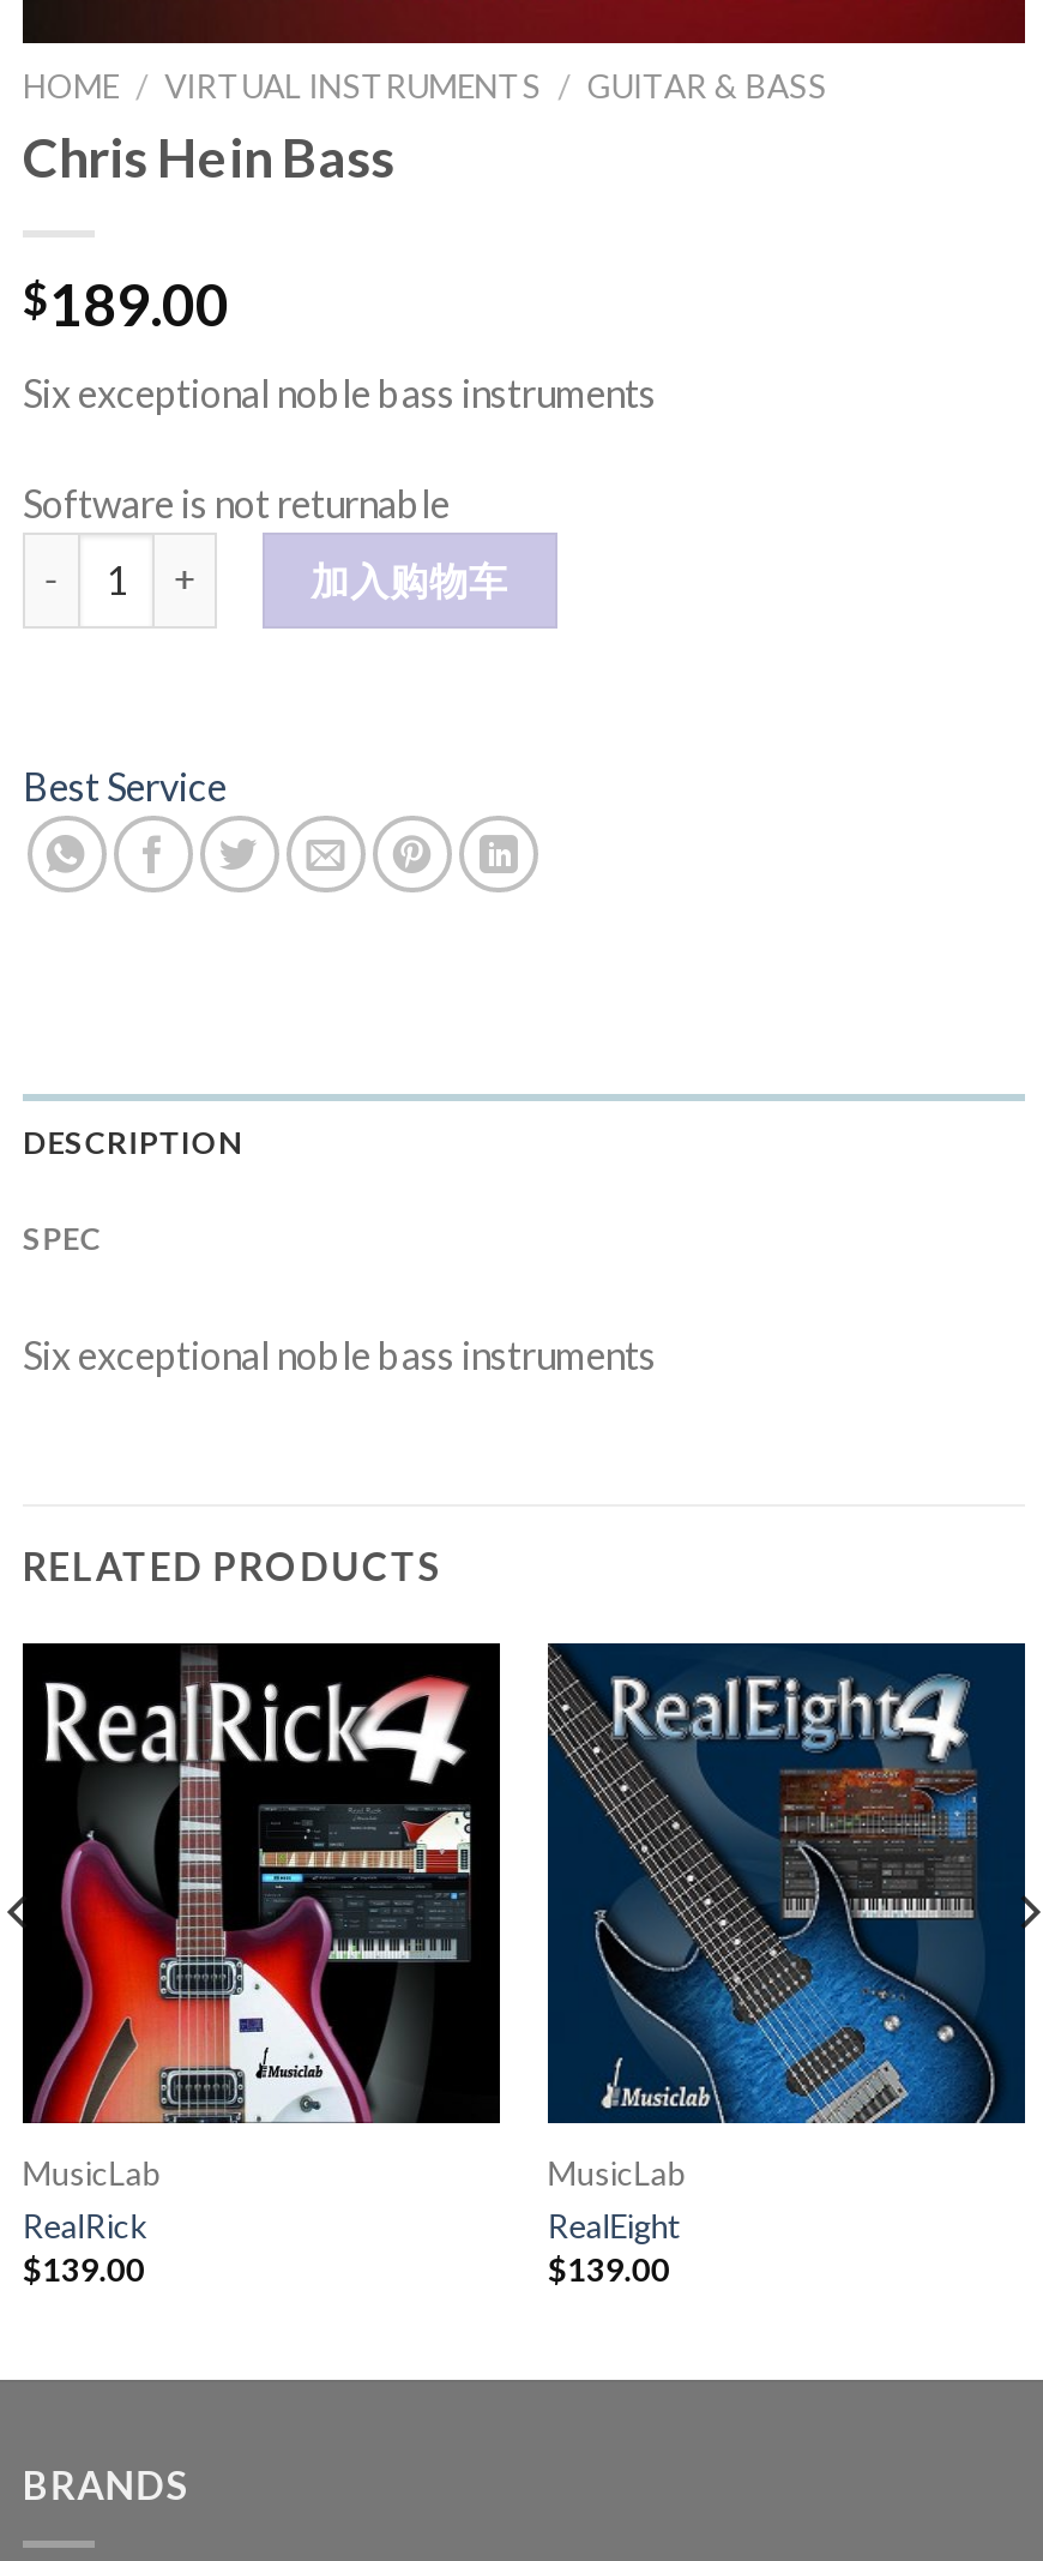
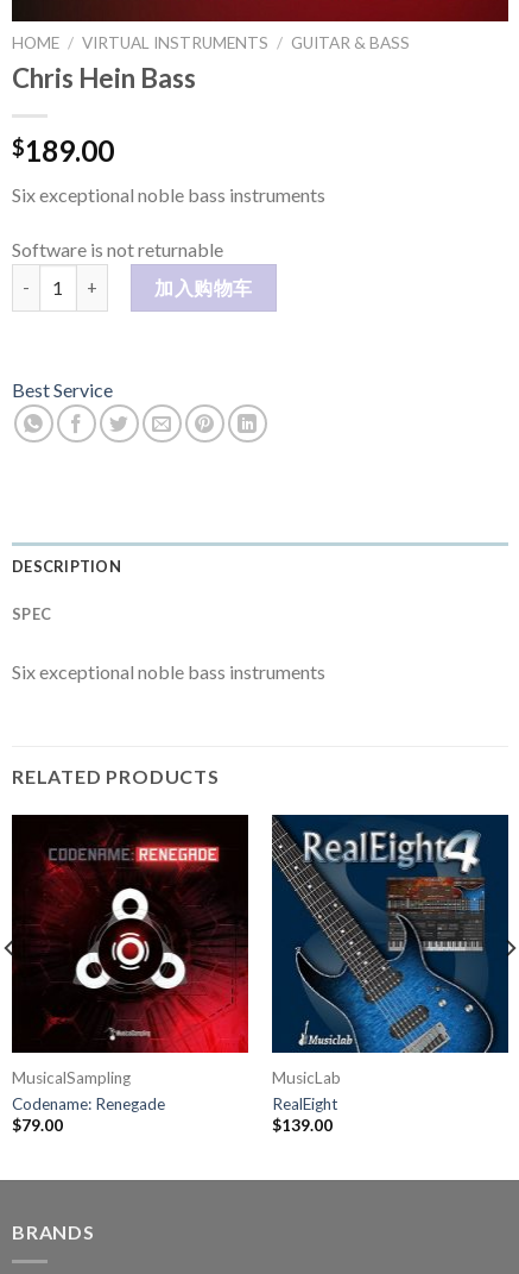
- [image]
- MusicLab
- RealRick
- $139.00
+ [image]
+ MusicalSampling
+ Codename: Renegade
+ $79.00
